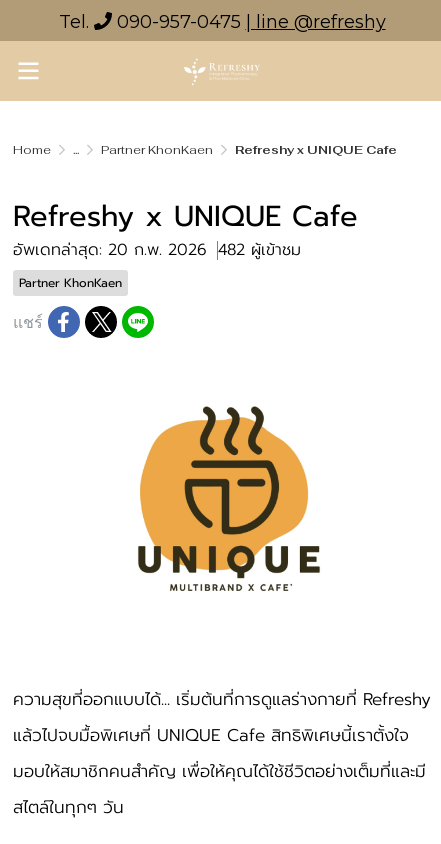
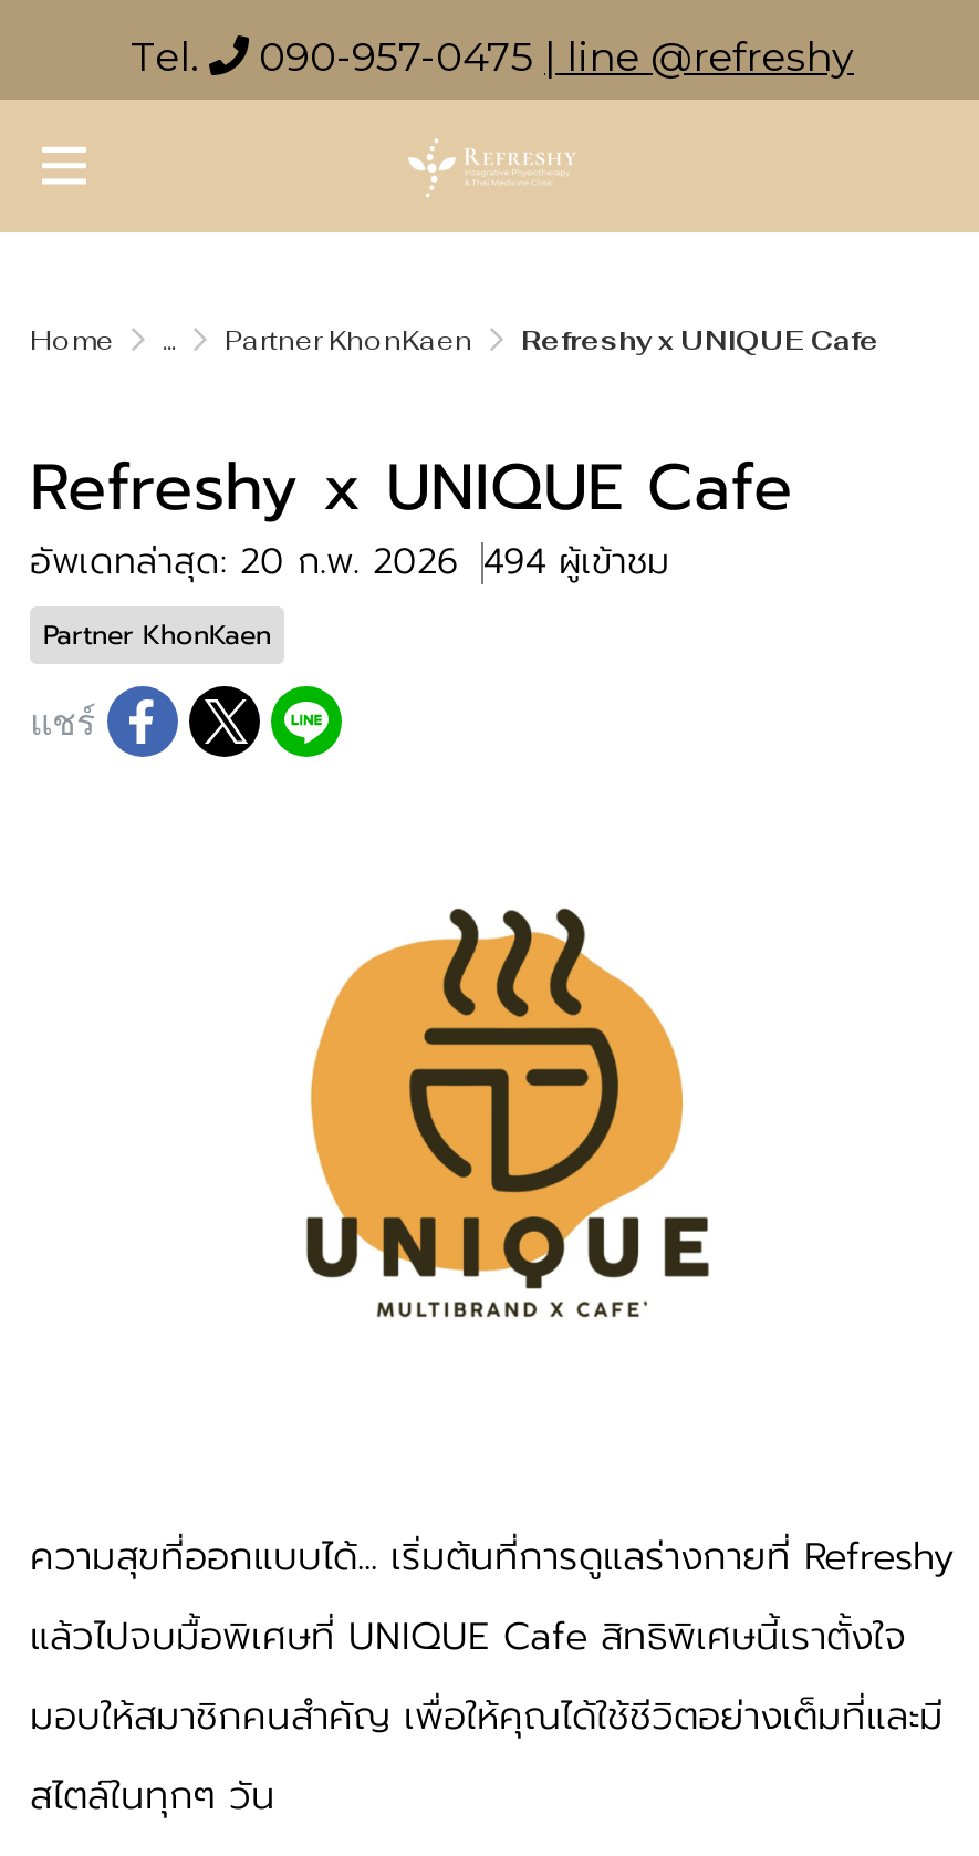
- อัพเดทล่าสุด: 20 ก.พ. 2026 482 ผู้เข้าชม
+ อัพเดทล่าสุด: 20 ก.พ. 2026 494 ผู้เข้าชม
